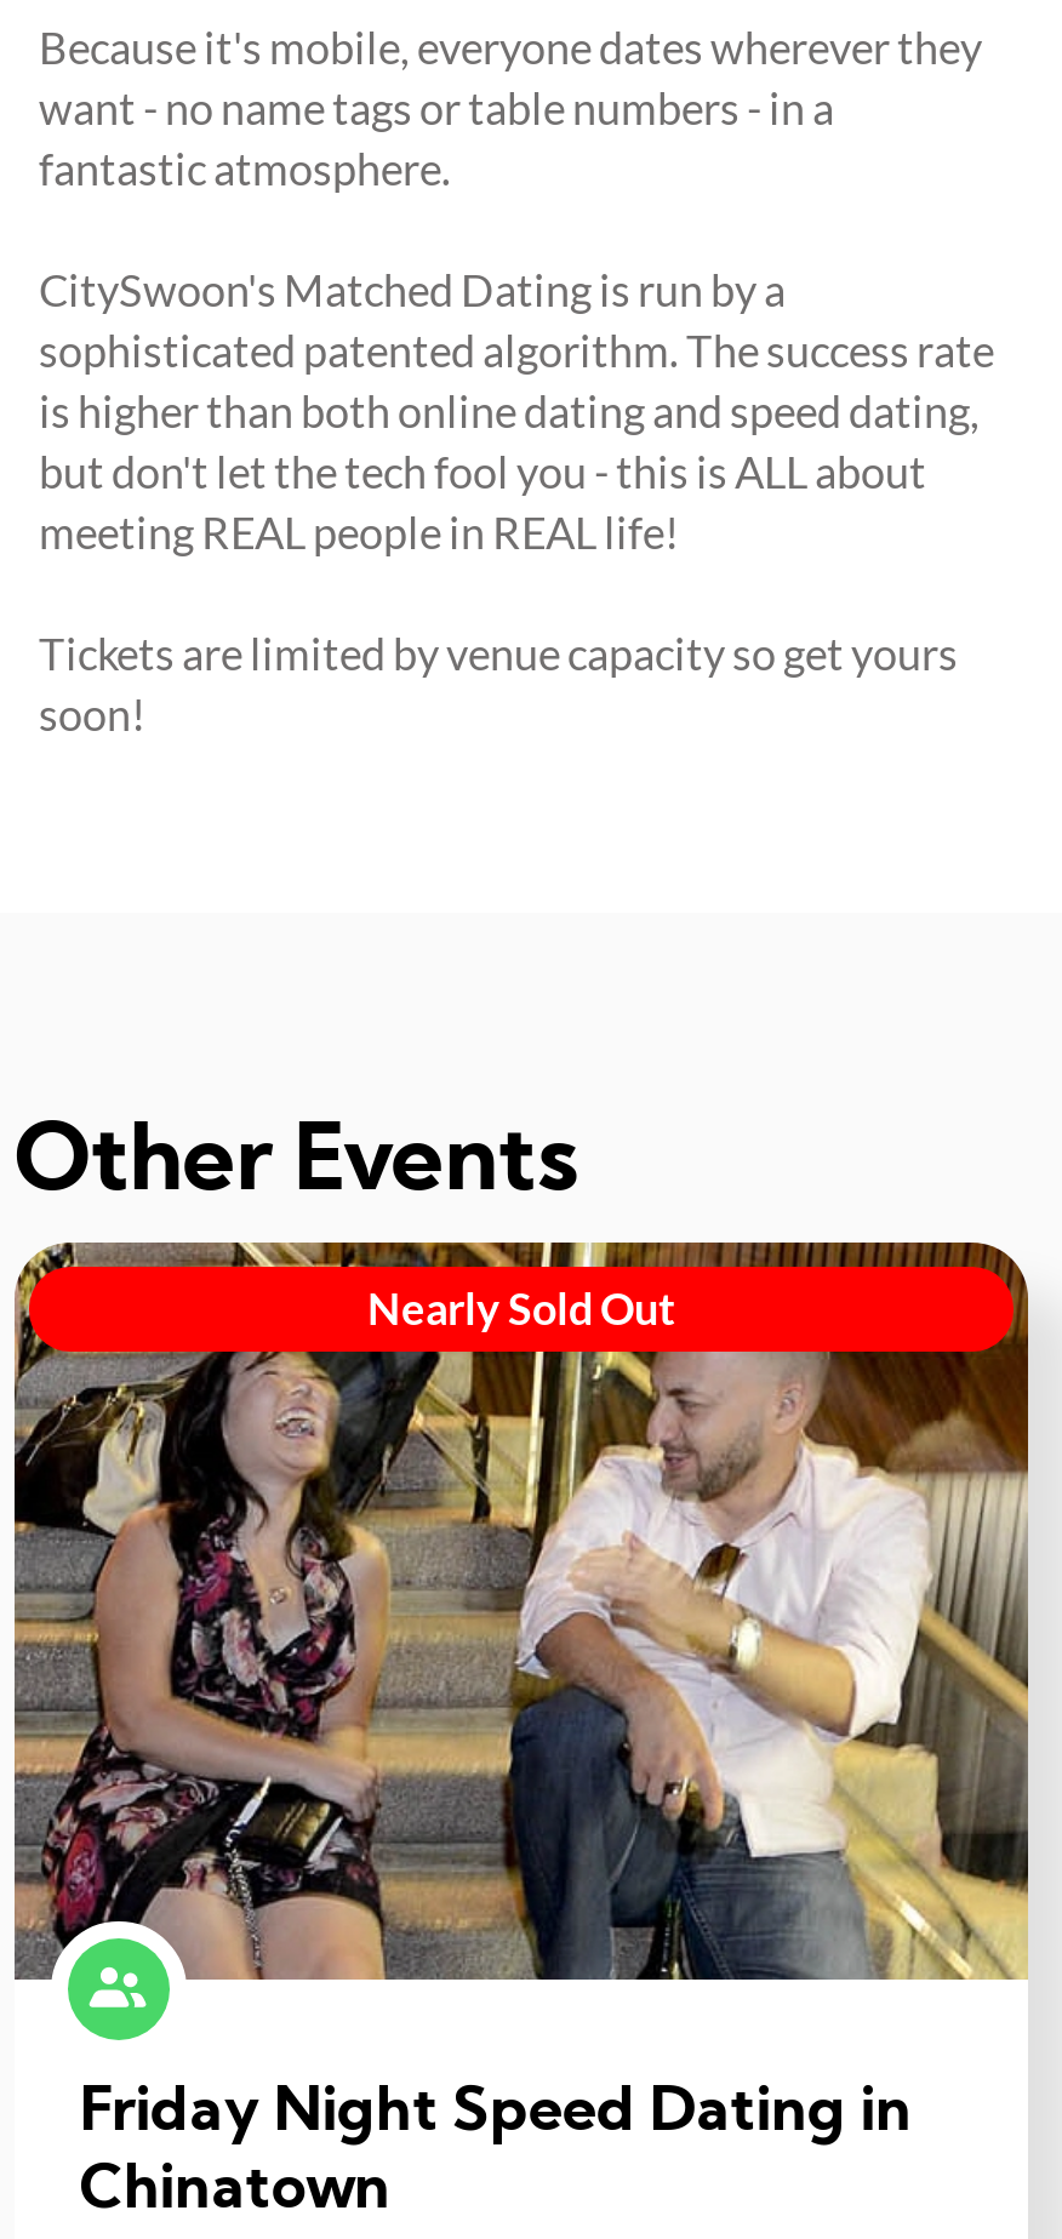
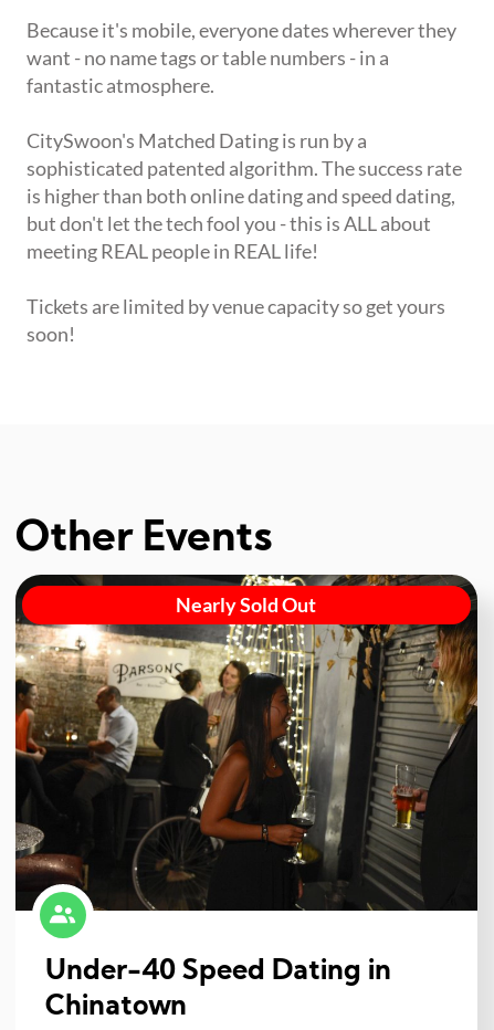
- [image]
+ [image]

- Friday Night Speed Dating in
+ Under-40 Speed Dating in
